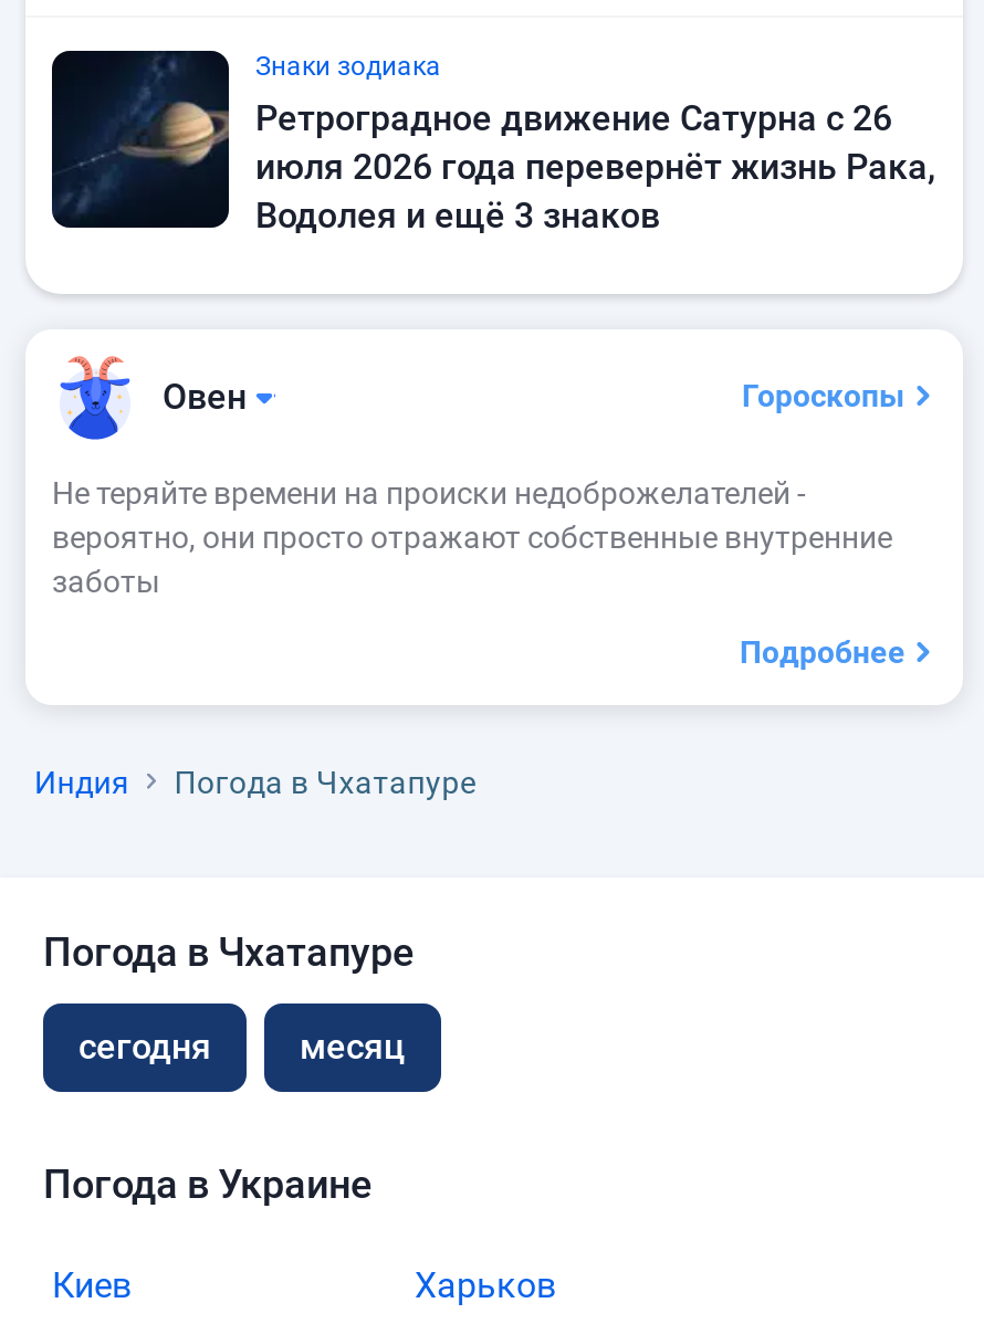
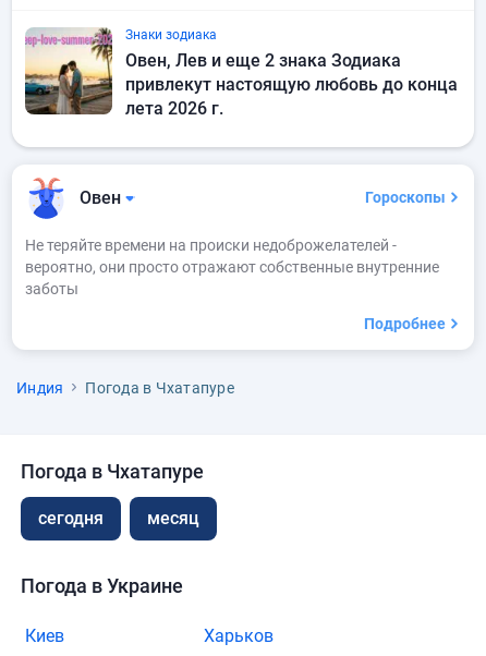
- [image]
- Ретроградное движение Сатурна с 26
- июля 2026 года перевернёт жизнь Рака,
- Водолея и ещё 3 знаков
+ [image]
+ Овен, Лев и еще 2 знака Зодиака
+ привлекут настоящую любовь до конца
+ лета 2026 г.
